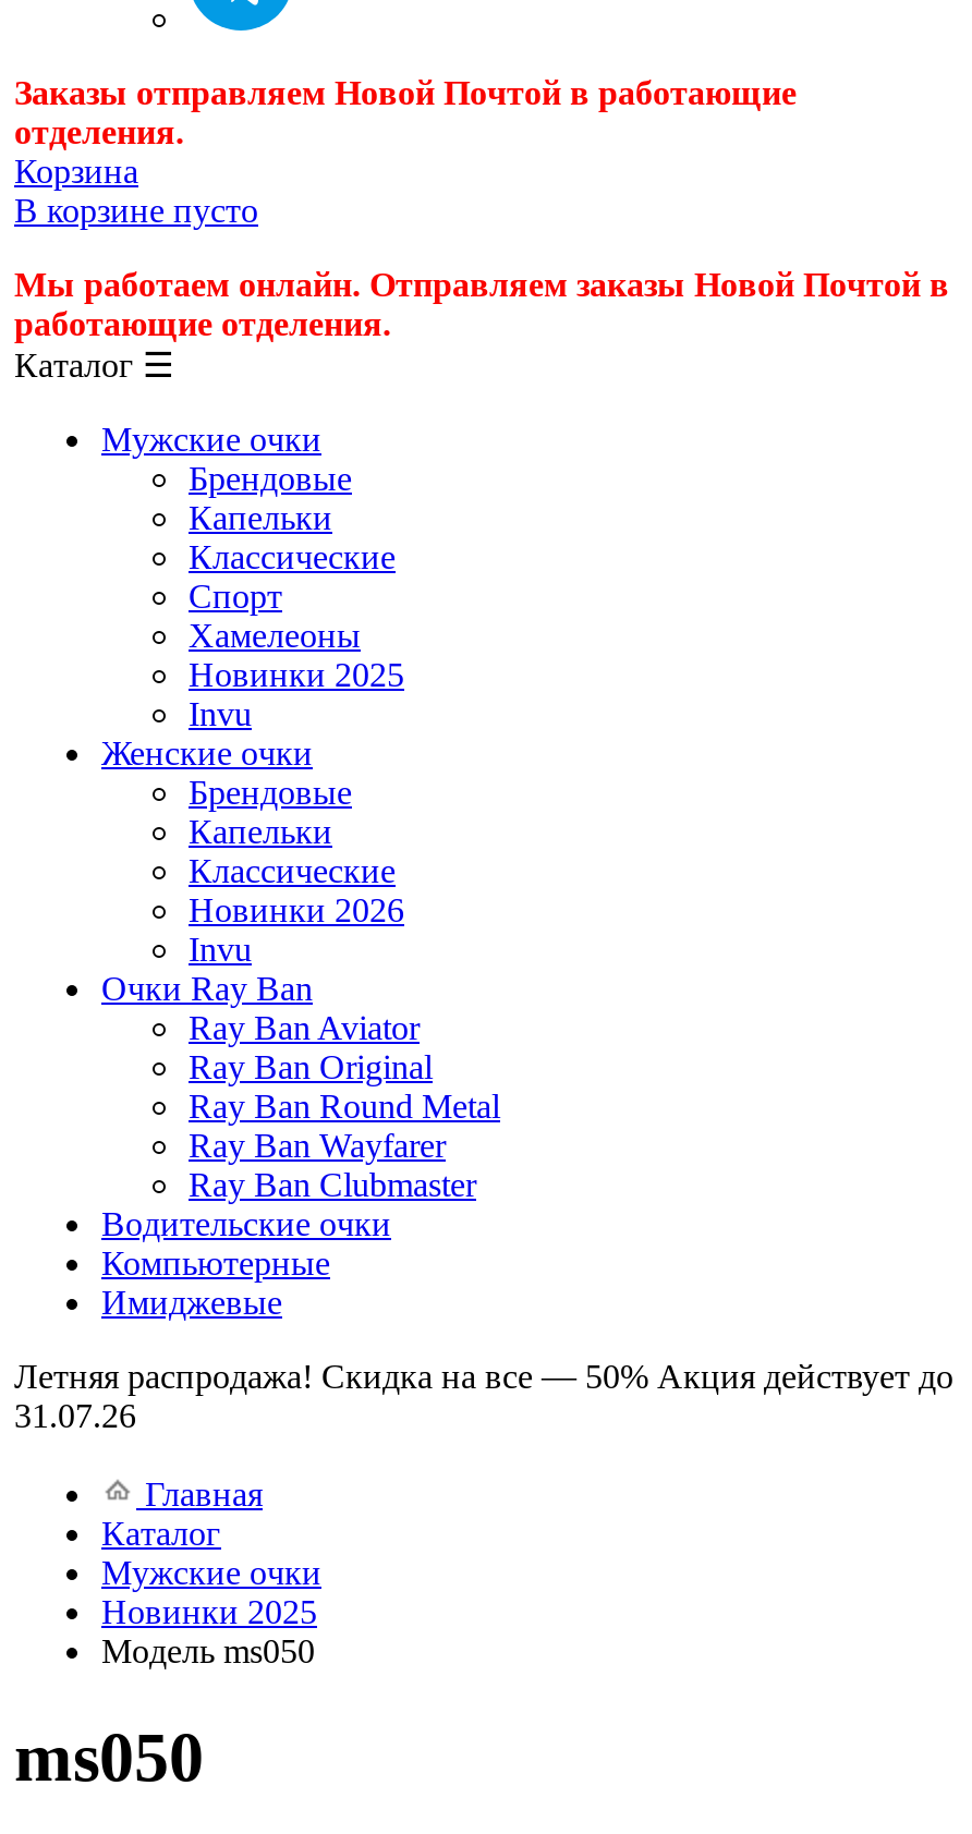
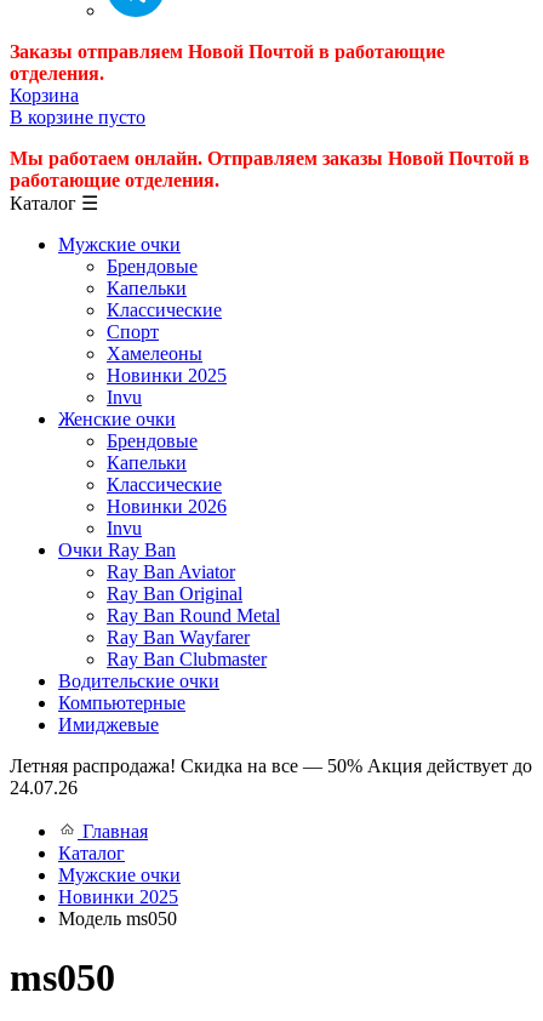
- 31.07.26
+ 24.07.26
